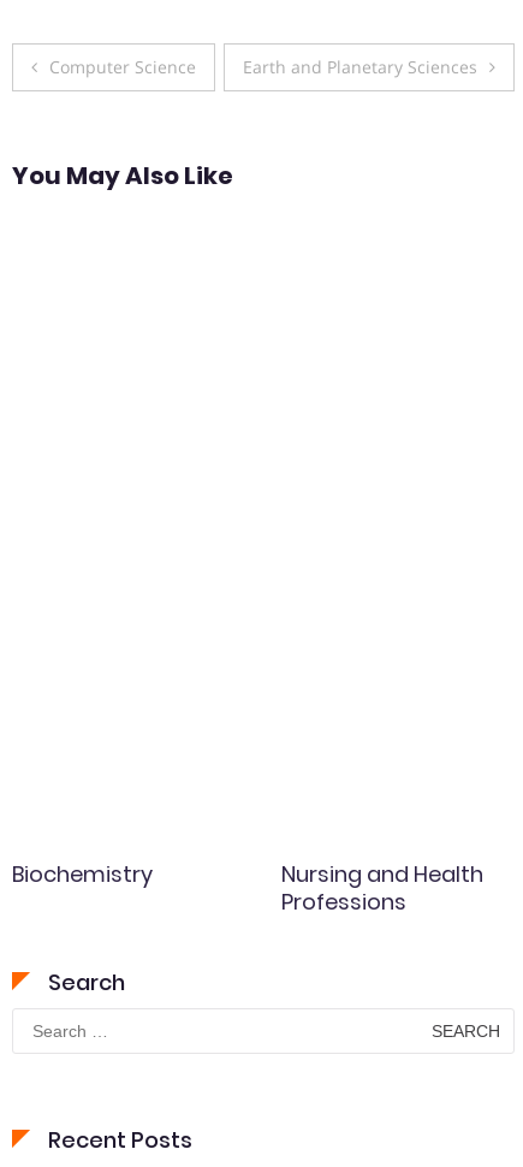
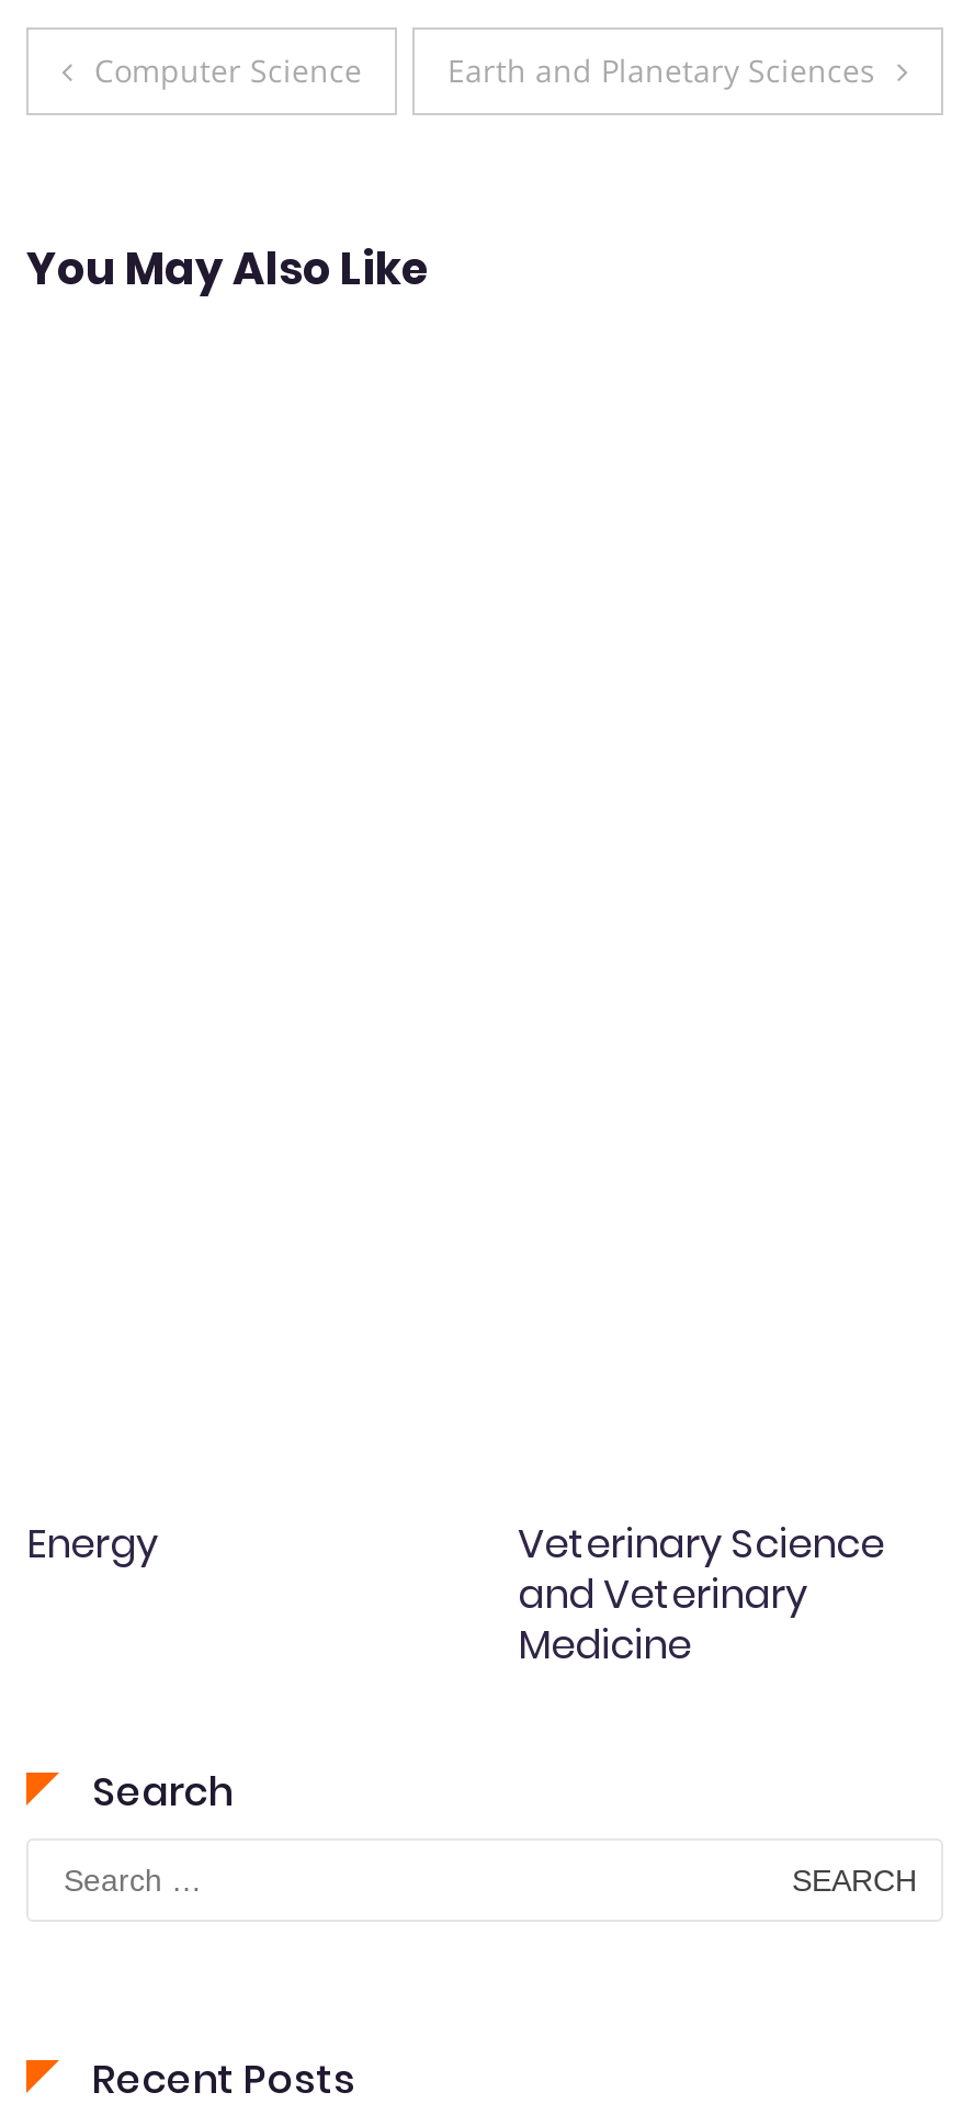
- Biochemistry
- Nursing and Health
- Professions
+ Energy
+ Veterinary Science
+ and Veterinary
+ Medicine
